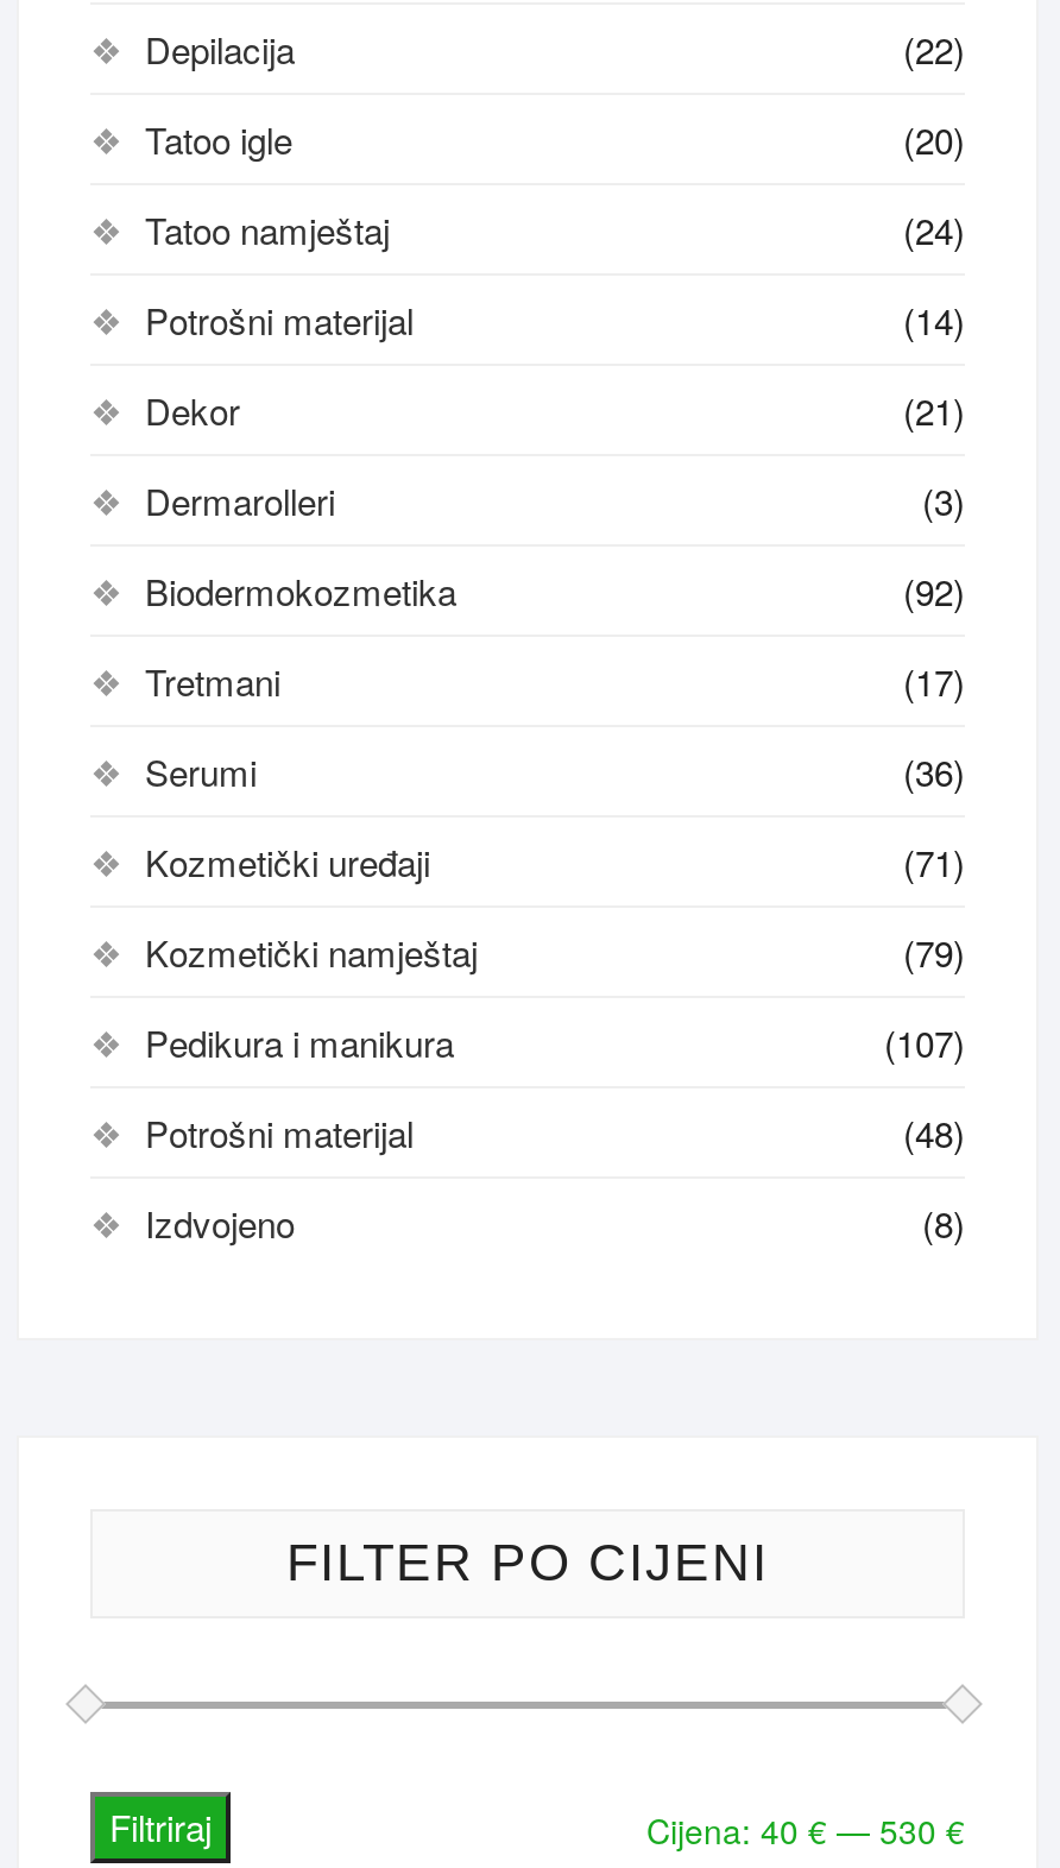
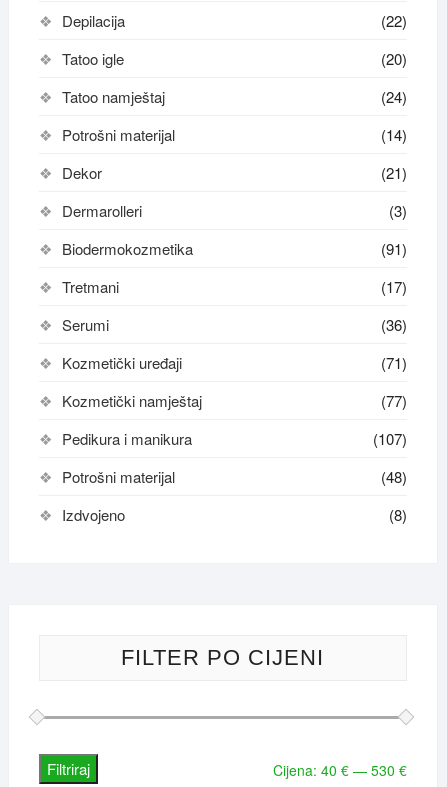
- (92)
+ (91)

- (79)
+ (77)
